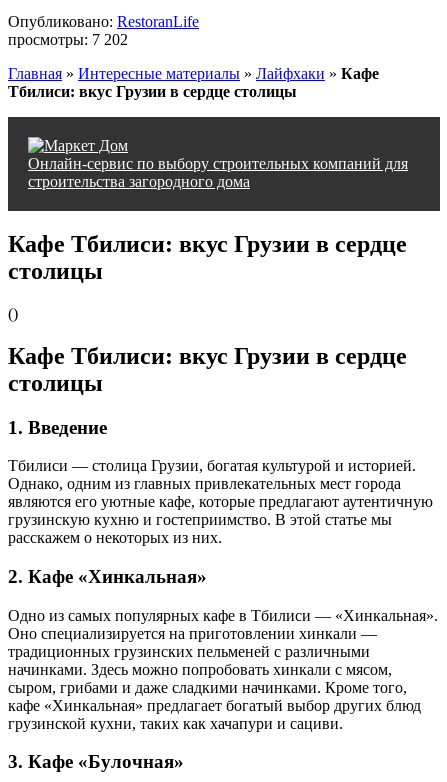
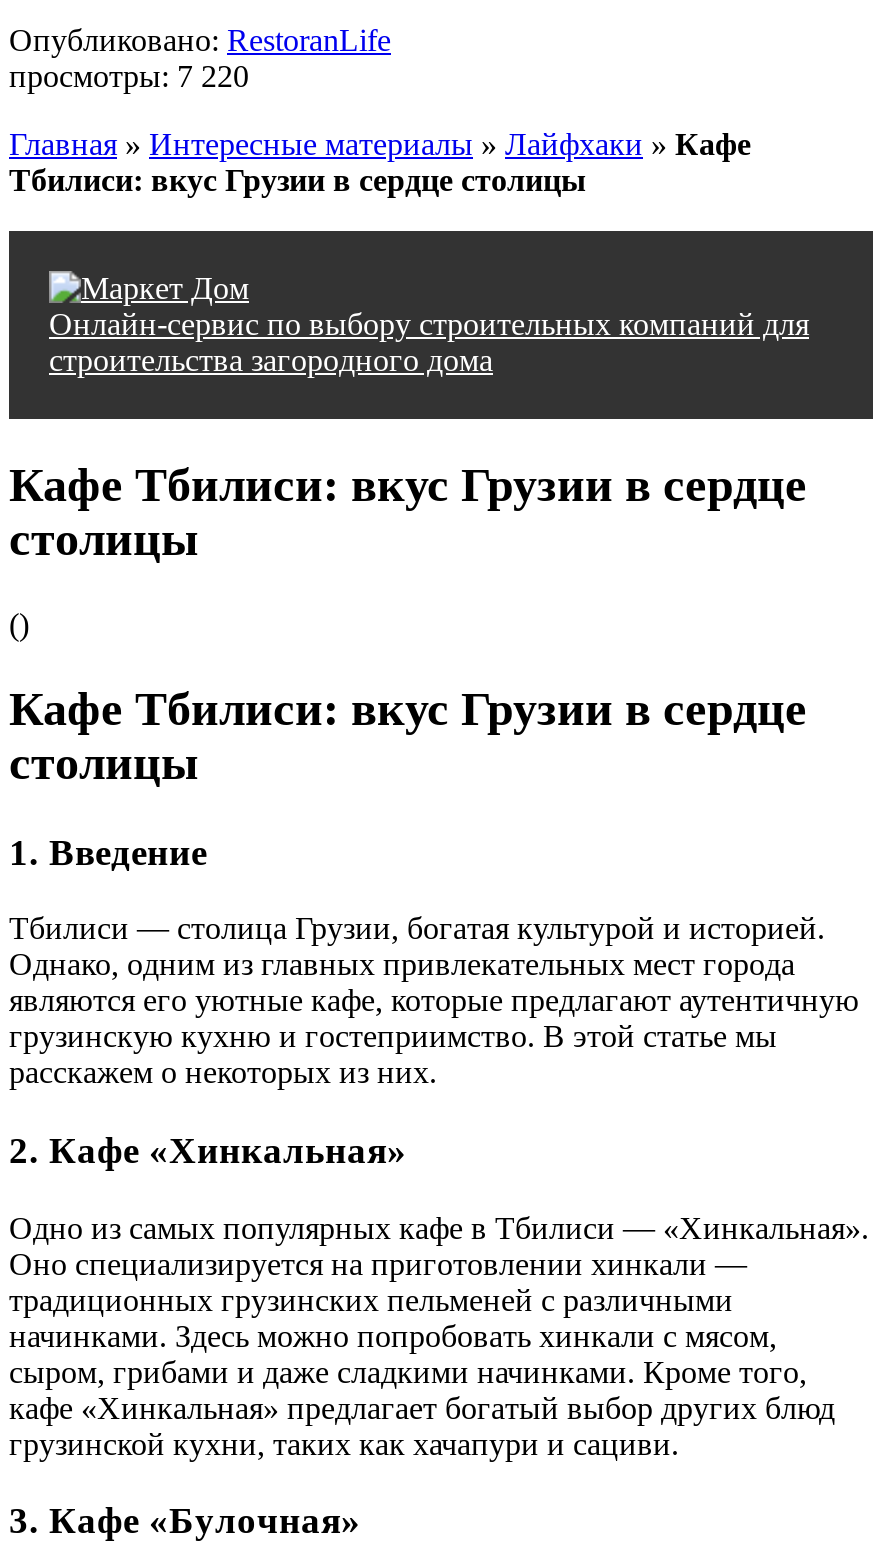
- просмотры: 7 202
+ просмотры: 7 220
